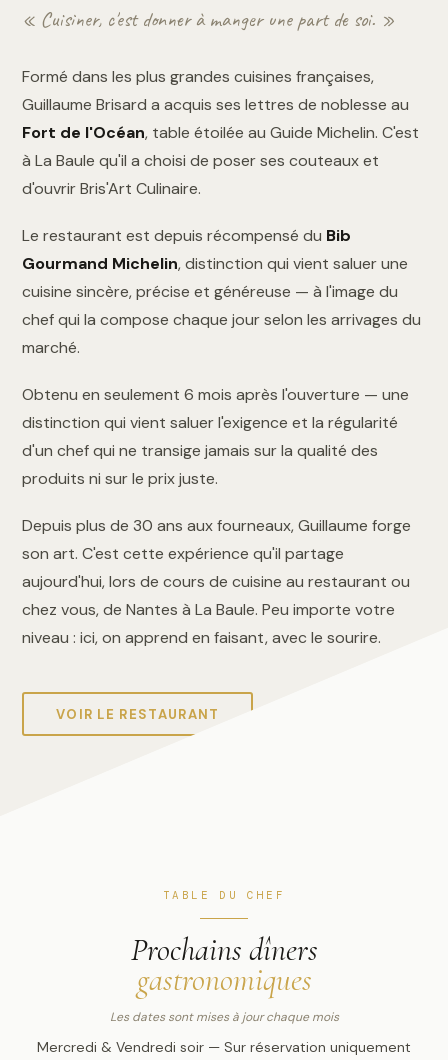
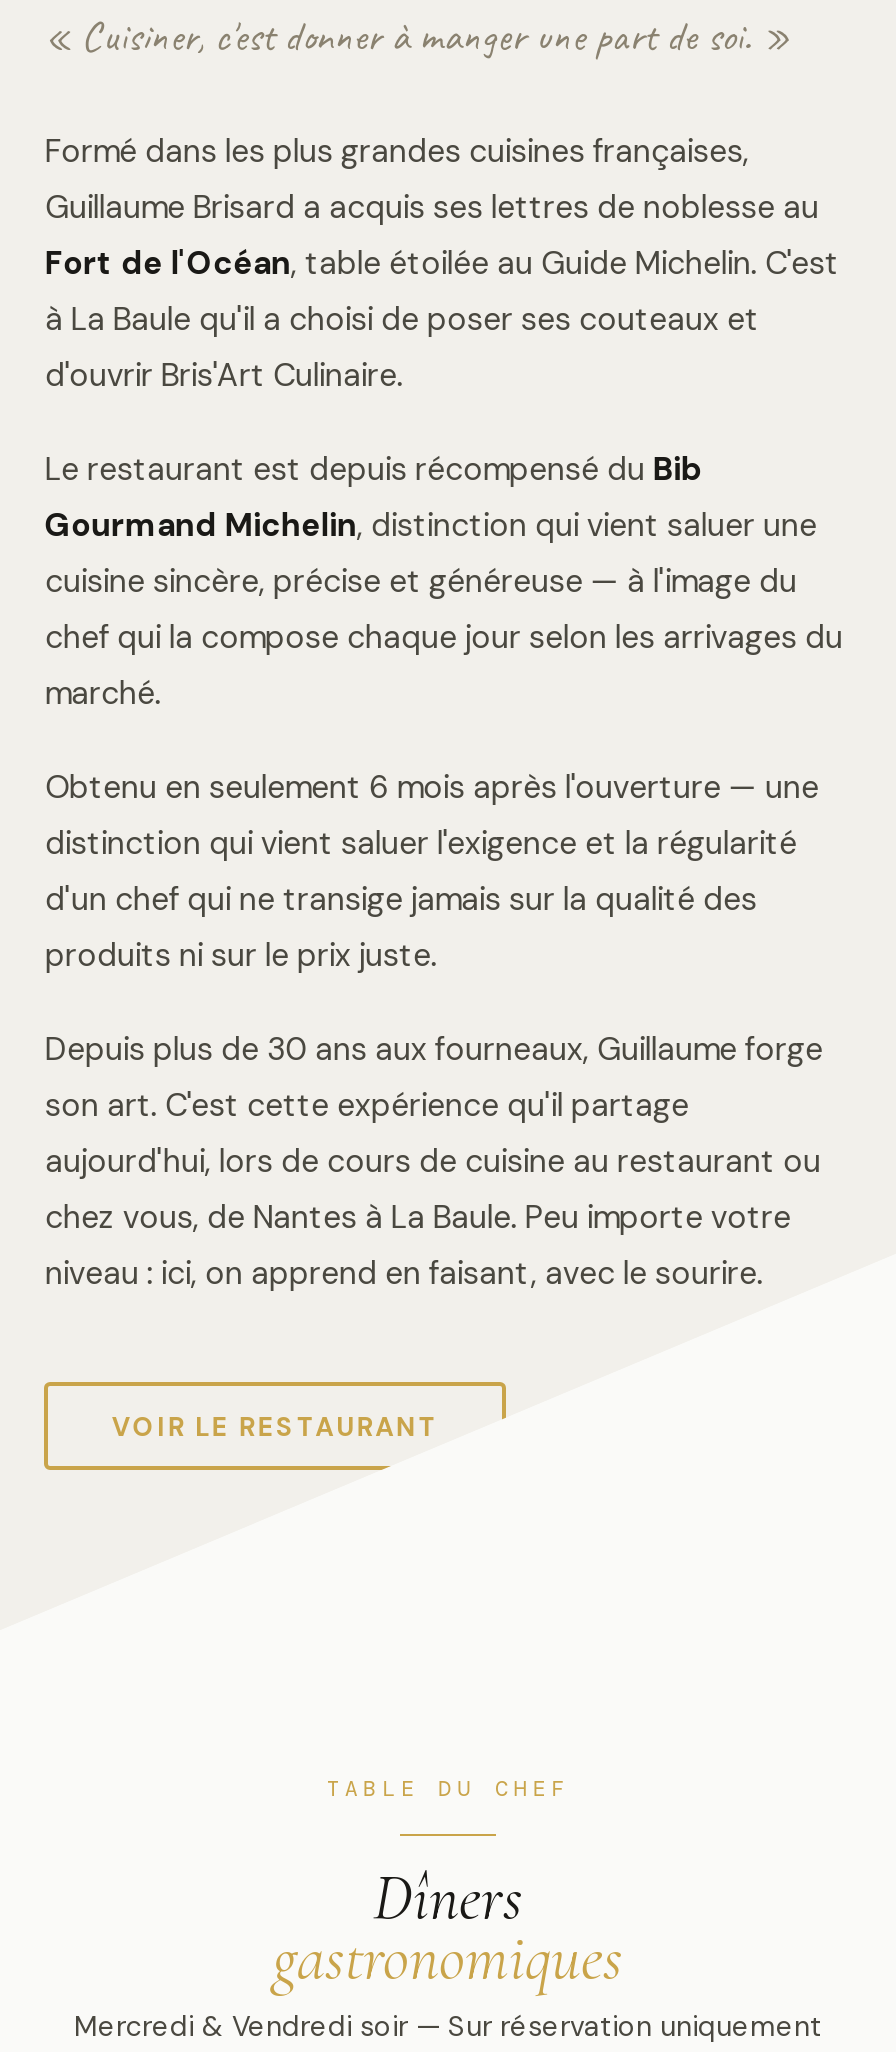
- Prochains dîners
+ Dîners

- Les dates sont mises à jour chaque mois
